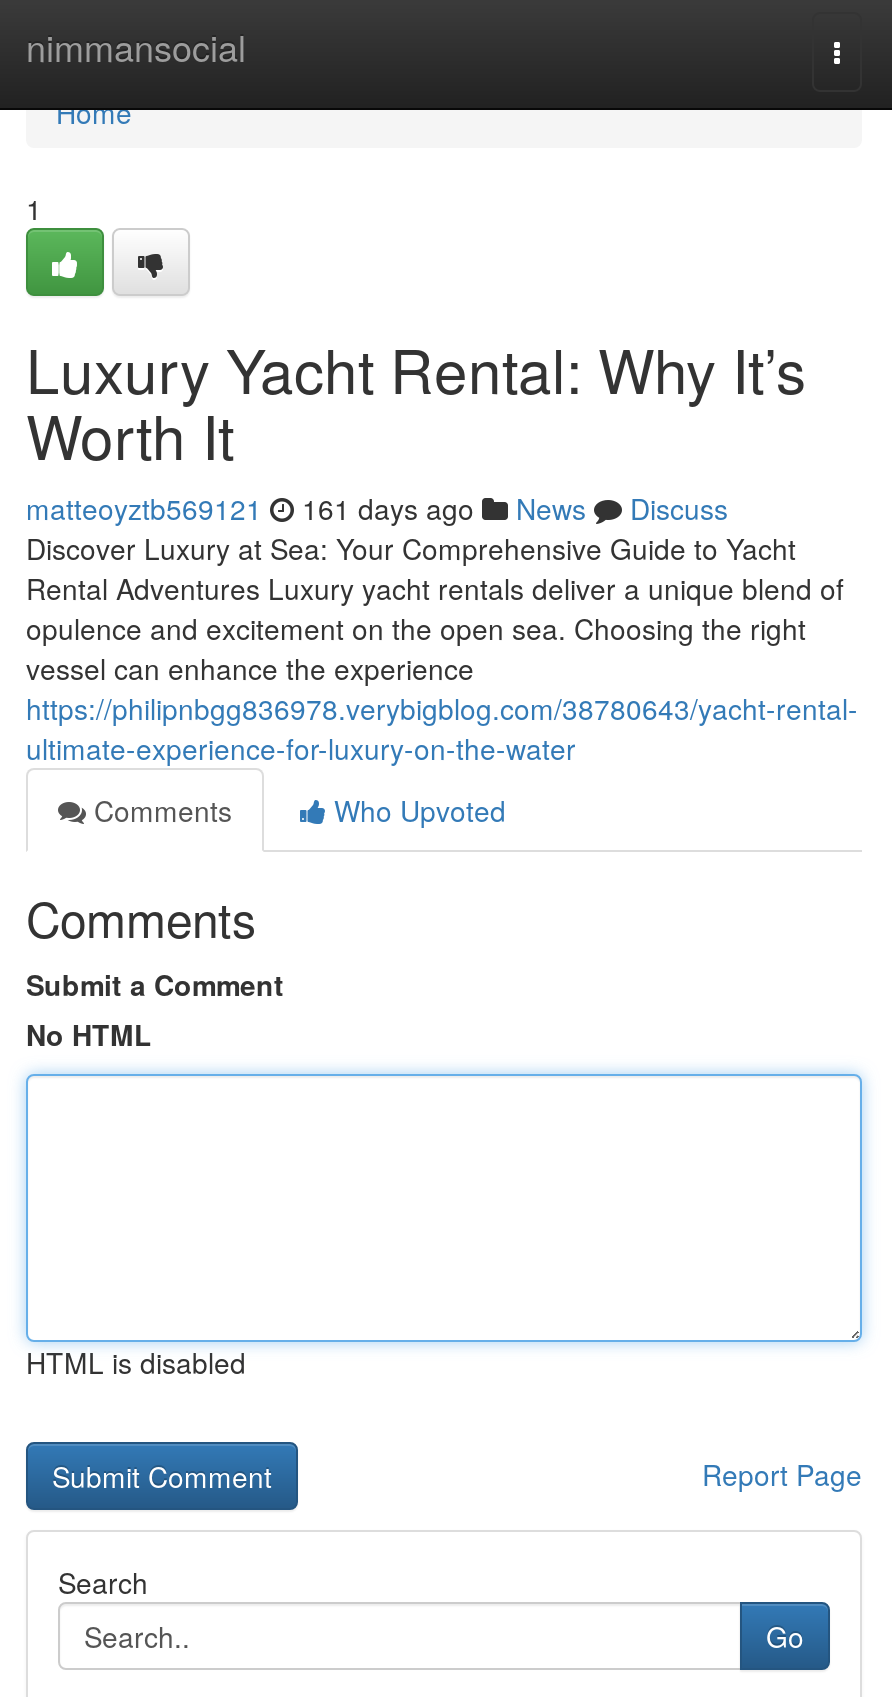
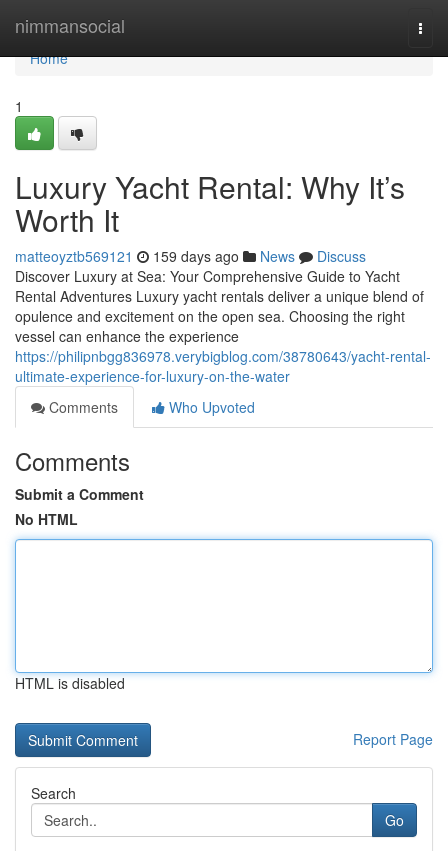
- matteoyztb569121 161 days ago News Discuss
+ matteoyztb569121 159 days ago News Discuss
